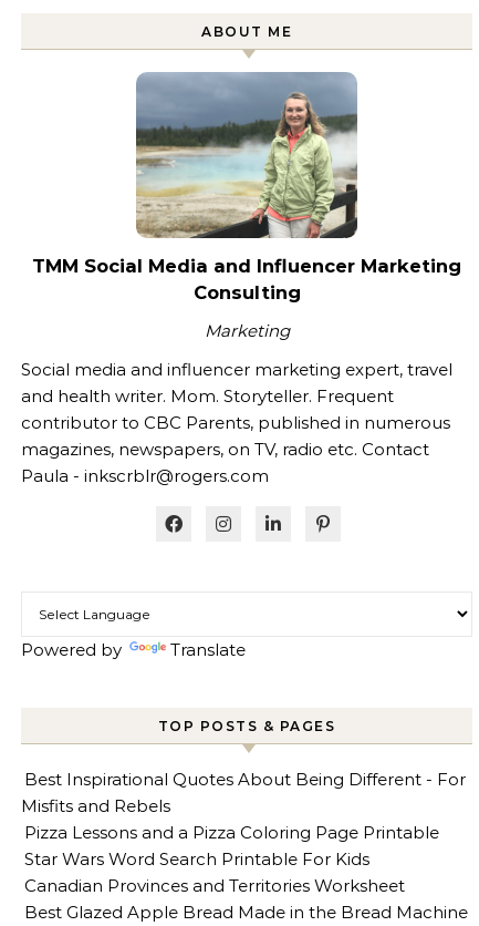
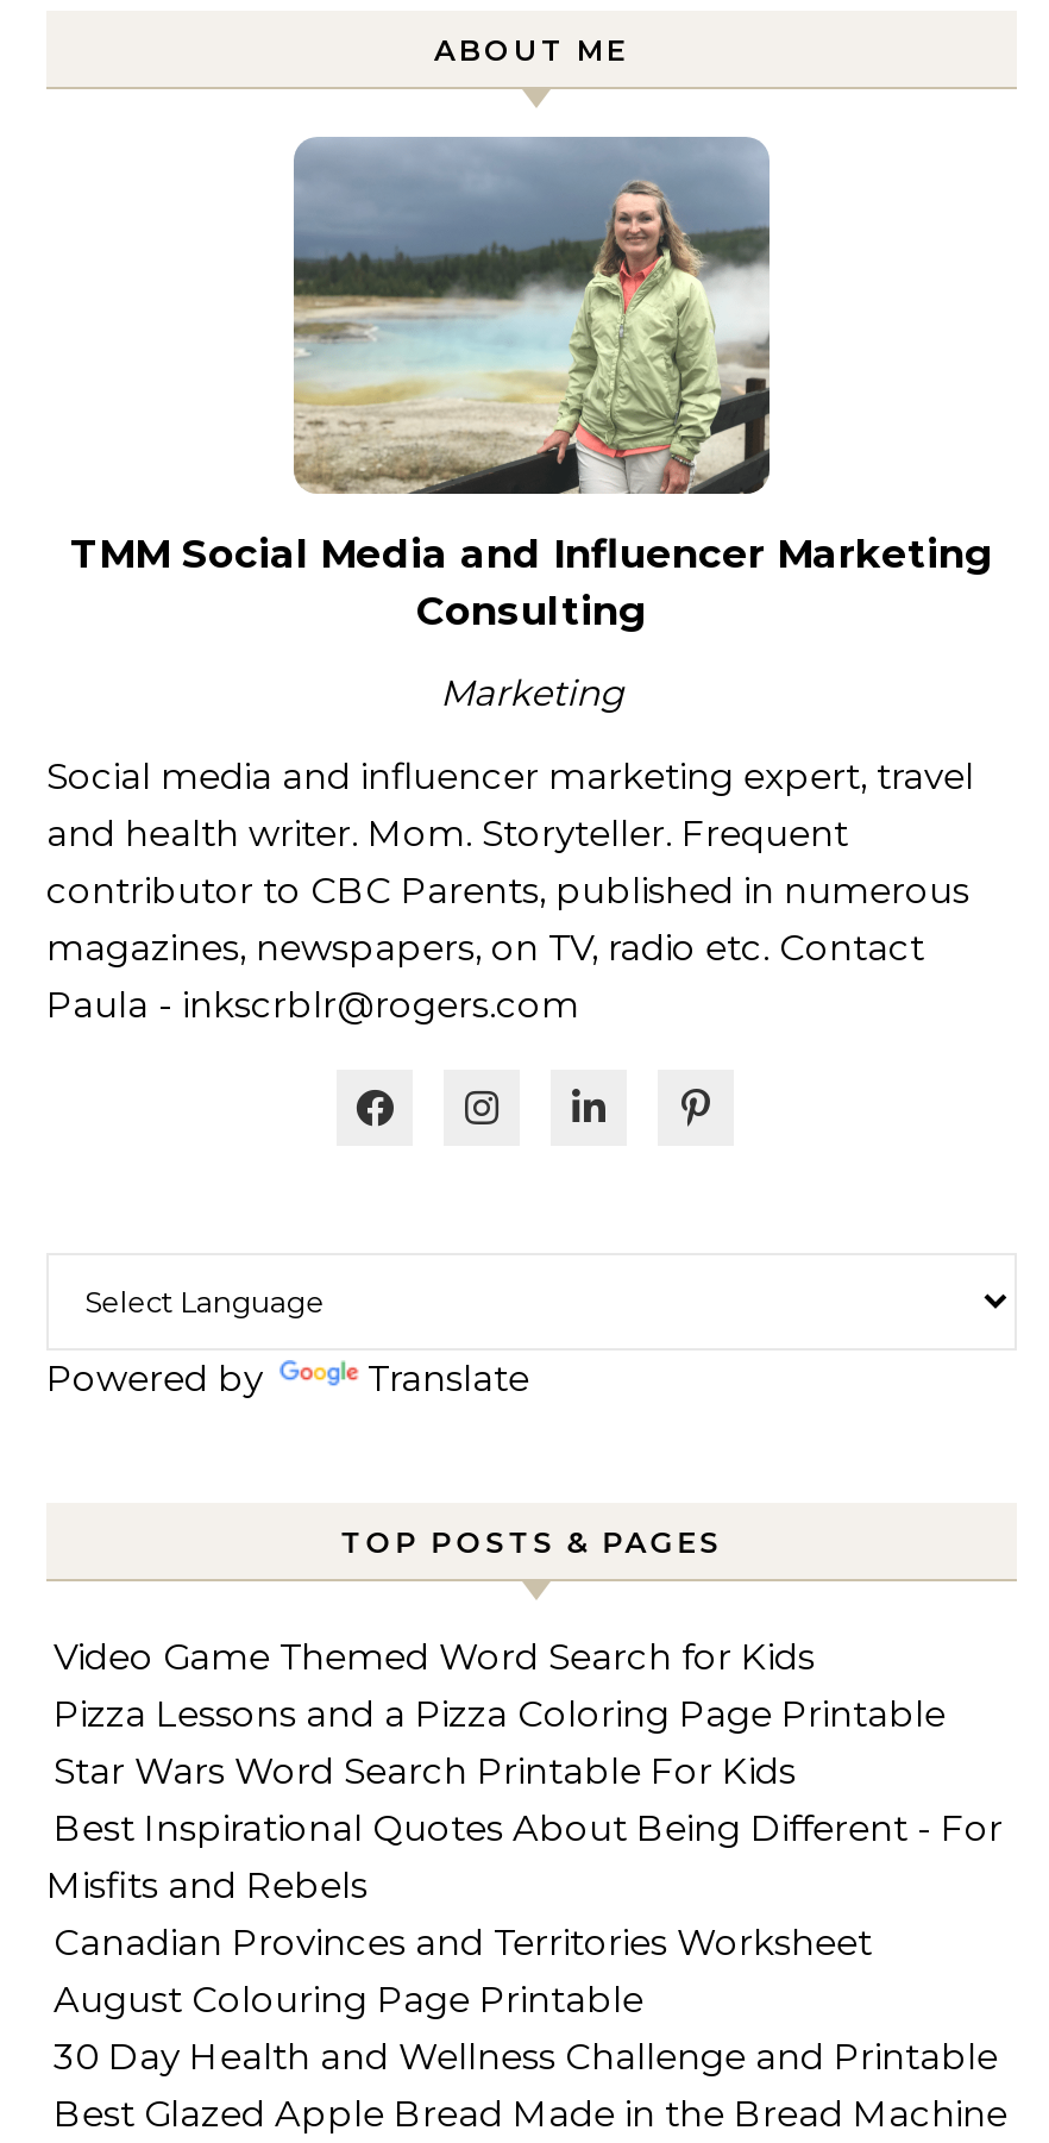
+ Video Game Themed Word Search for Kids

moved up: Pizza Lessons and a Pizza Coloring Page Printable | Star Wars Word Search Printable For Kids

+ August Colouring Page Printable
+ 30 Day Health and Wellness Challenge and Printable
